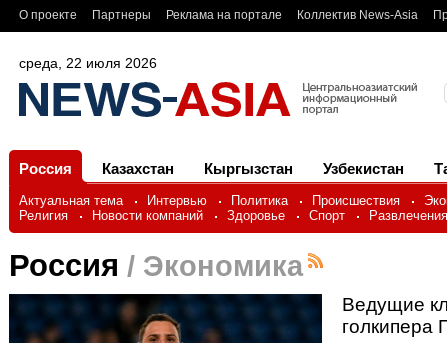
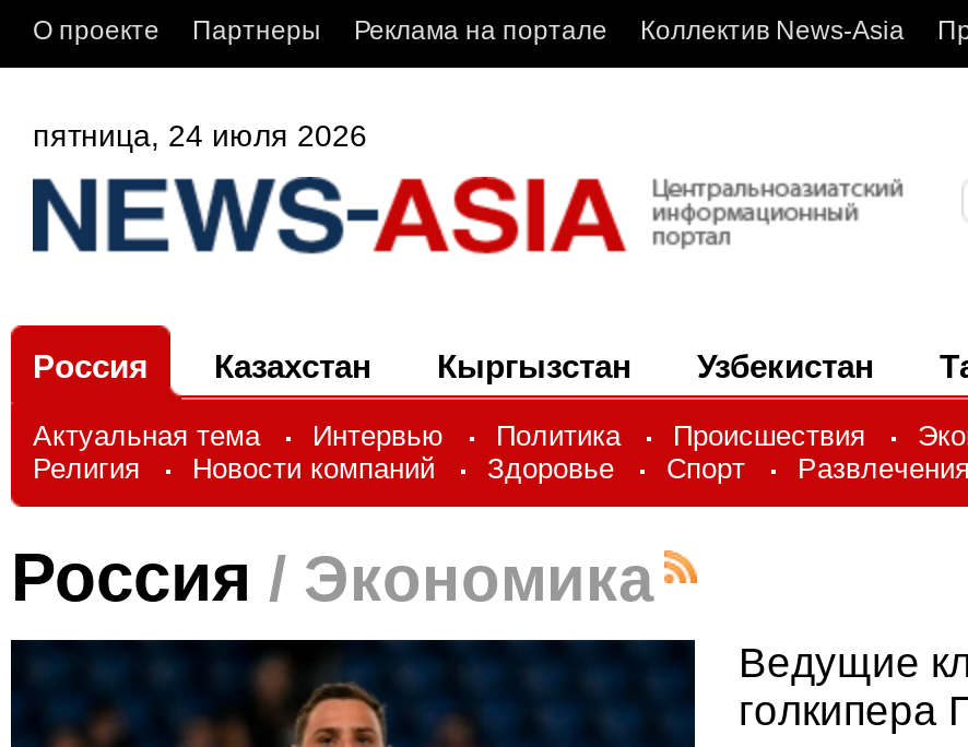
- среда, 22 июля 2026
+ пятница, 24 июля 2026
